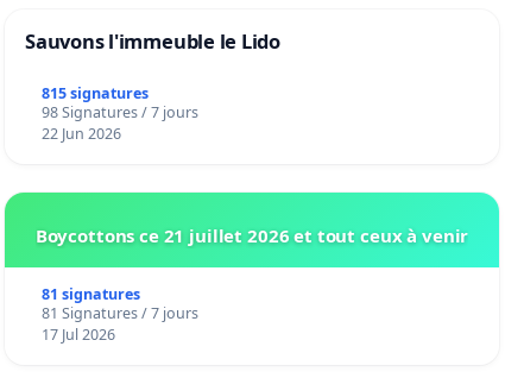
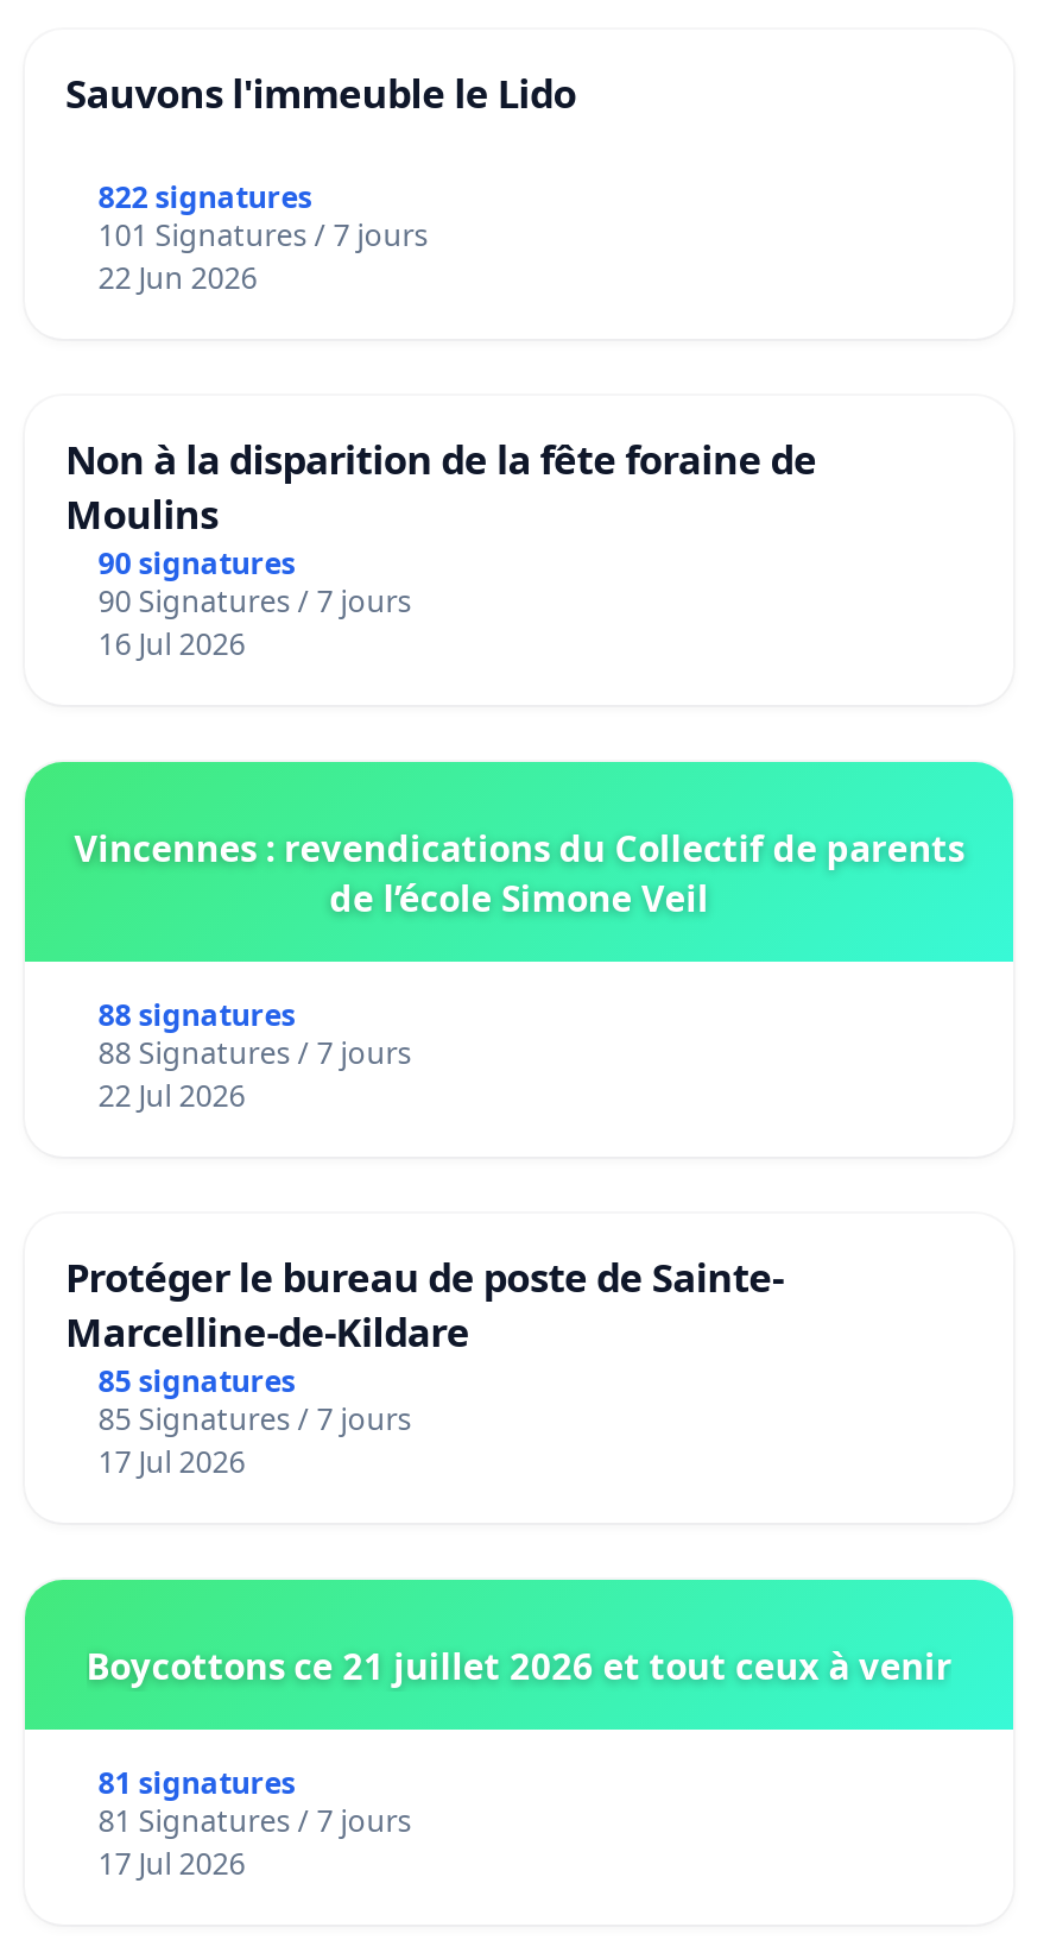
- 815 signatures
+ 822 signatures

- 98 Signatures / 7 jours
+ 101 Signatures / 7 jours

+ [image]
+ Vincennes : revendications du Collectif de parents
+ de l’école Simone Veil
+ 88 signatures
+ 88 Signatures / 7 jours
+ 22 Jul 2026
+ Protéger le bureau de poste de Sainte-
+ Marcelline-de-Kildare
+ 85 signatures
+ 85 Signatures / 7 jours
+ 17 Jul 2026

+ Non à la disparition de la fête foraine de
+ Moulins
+ 90 signatures
+ 90 Signatures / 7 jours
+ 16 Jul 2026
